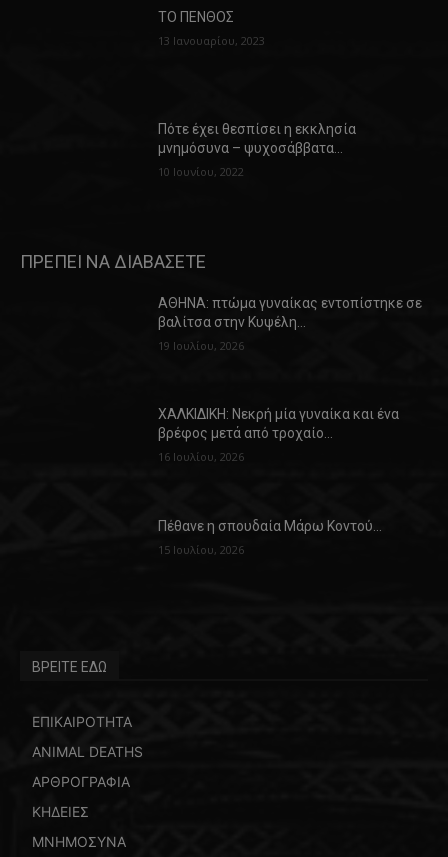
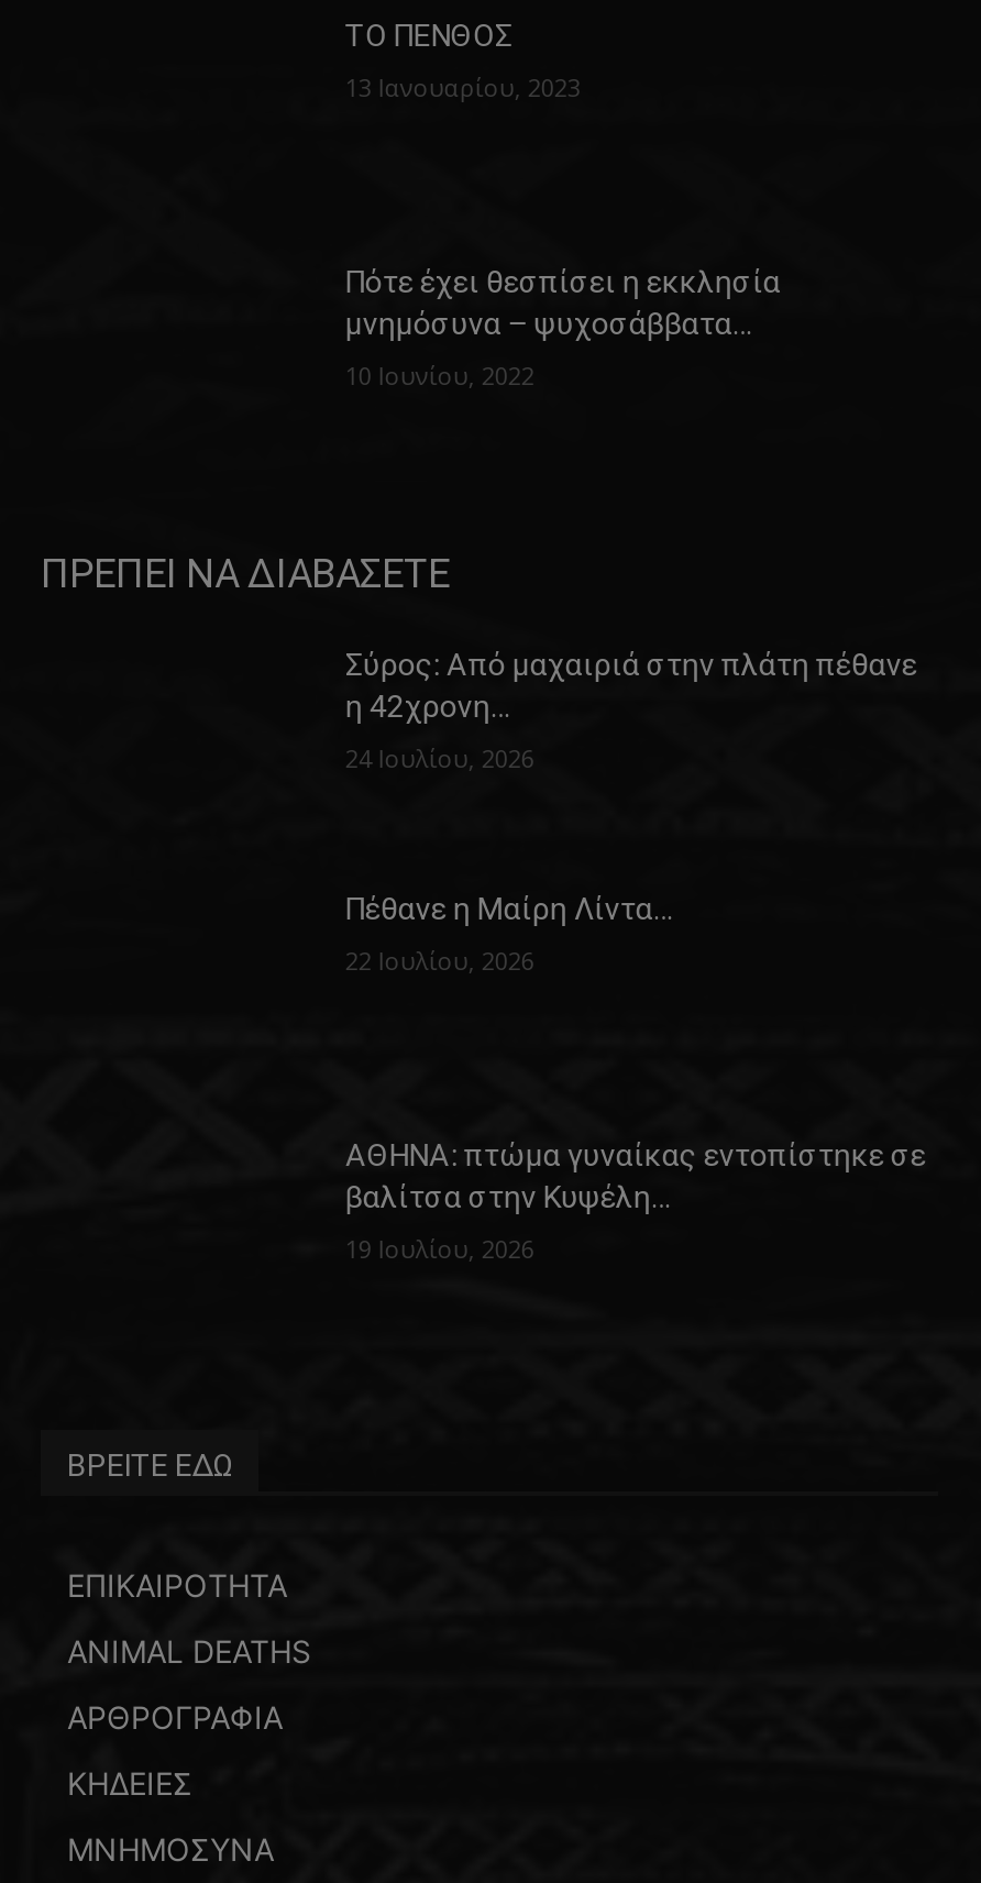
+ Σύρος: Από μαχαιριά στην πλάτη πέθανε
+ η 42χρονη…
+ 24 Ιουλίου, 2026

+ Πέθανε η Μαίρη Λίντα…
+ 22 Ιουλίου, 2026

moved down: ΑΘΗΝΑ: πτώμα γυναίκας εντοπίστηκε σε | βαλίτσα στην Κυψέλη… | 19 Ιουλίου, 2026

- ΧΑΛΚΙΔΙΚΗ: Νεκρή μία γυναίκα και ένα
- βρέφος μετά από τροχαίο…
- 16 Ιουλίου, 2026

- Πέθανε η σπουδαία Μάρω Κοντού…
- 15 Ιουλίου, 2026
